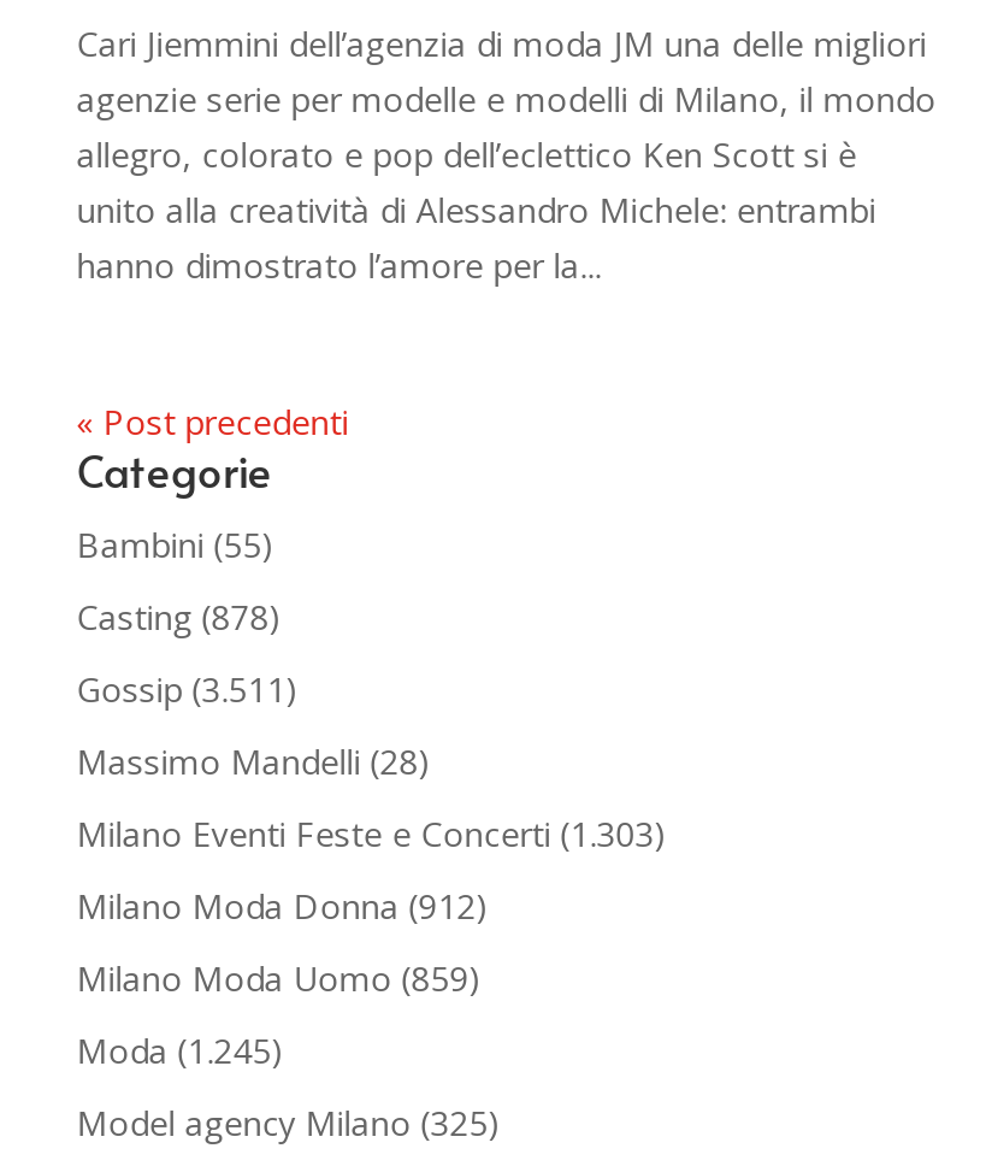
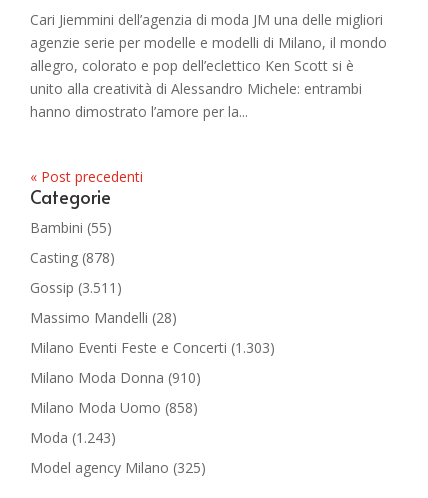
- Milano Moda Donna (912)
+ Milano Moda Donna (910)

- Milano Moda Uomo (859)
+ Milano Moda Uomo (858)

- Moda (1.245)
+ Moda (1.243)
